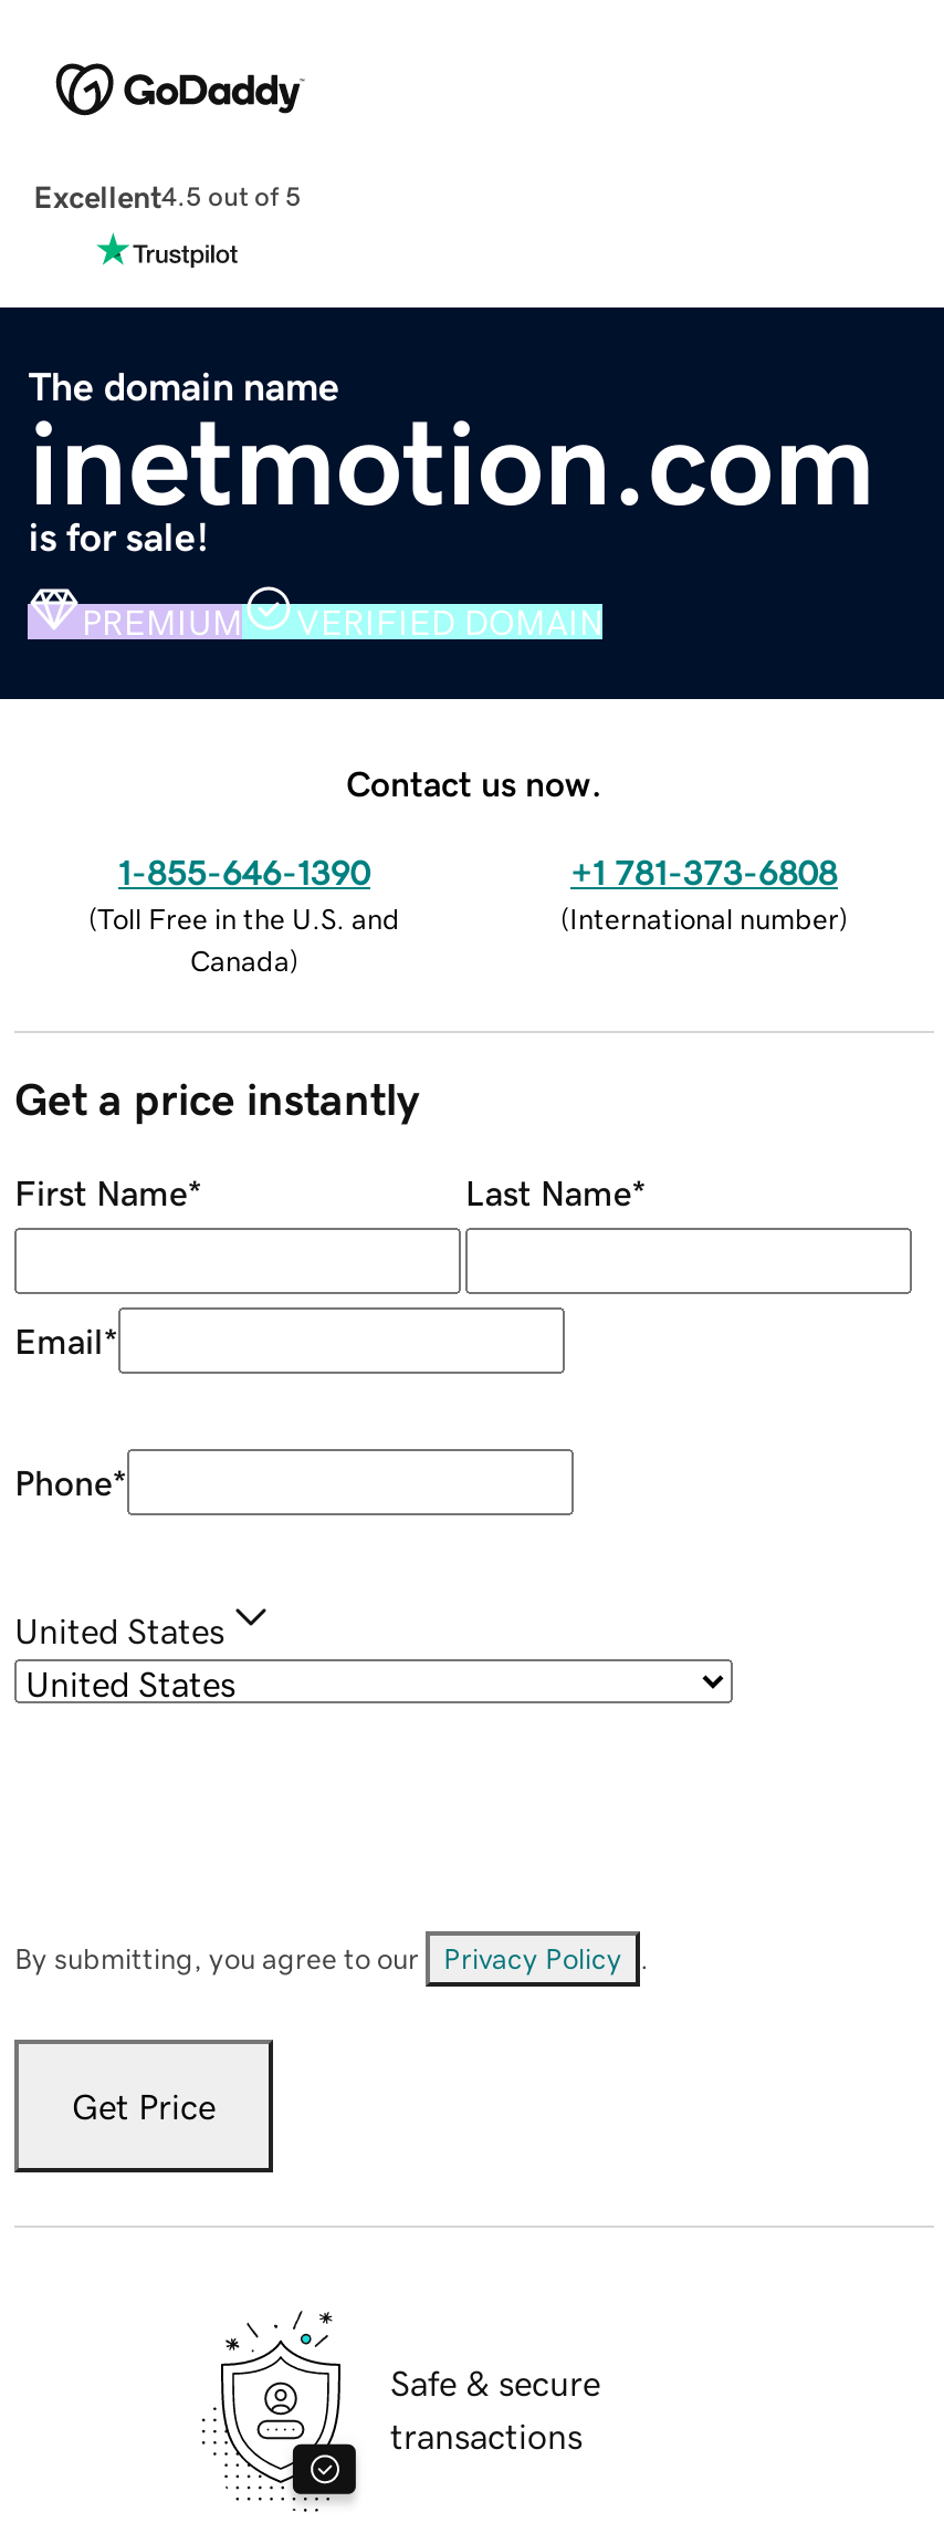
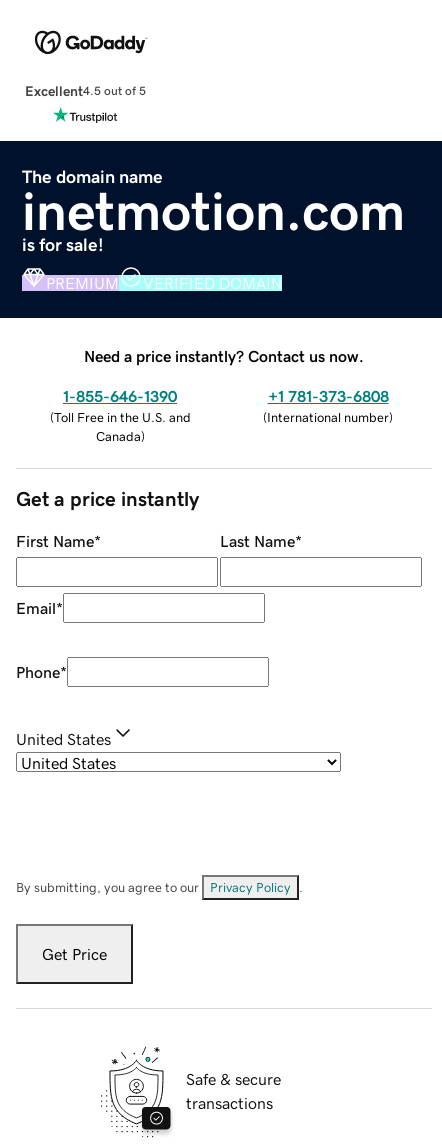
- Contact us now.
+ Need a price instantly? Contact us now.
